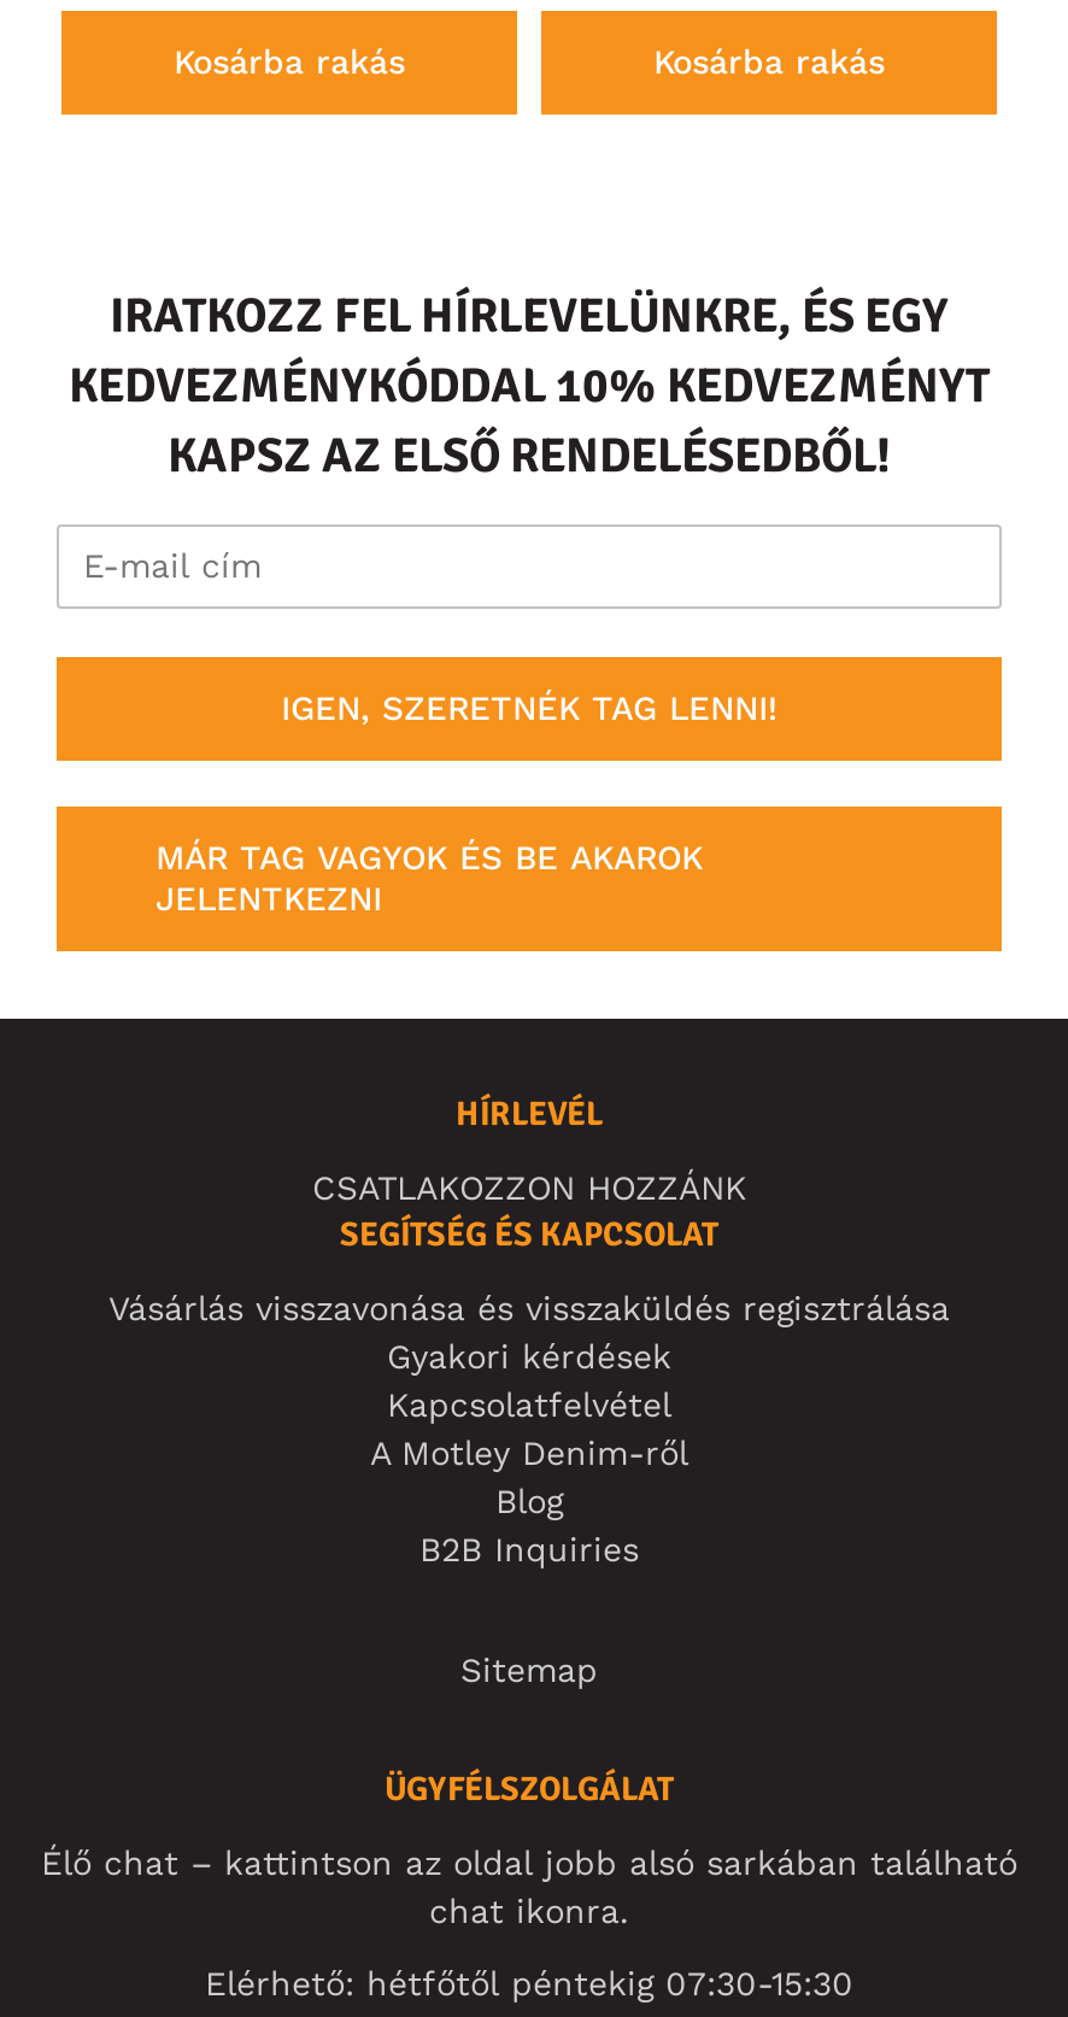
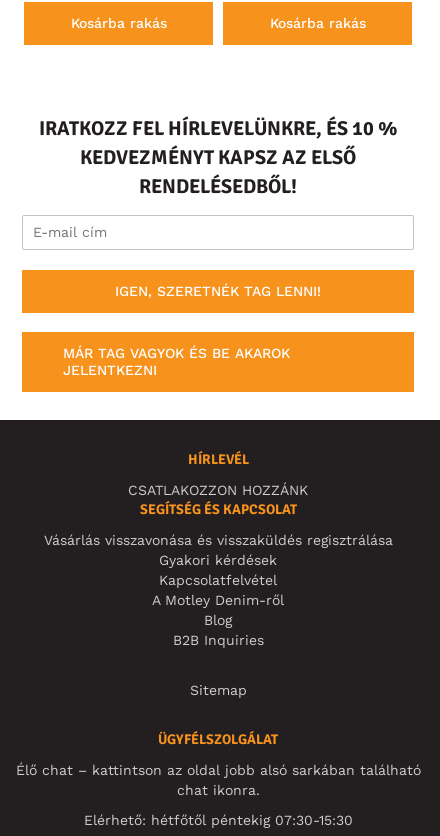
- IRATKOZZ FEL HÍRLEVELÜNKRE, ÉS EGY
- KEDVEZMÉNYKÓDDAL 10% KEDVEZMÉNYT
- KAPSZ AZ ELSŐ RENDELÉSEDBŐL!
+ IRATKOZZ FEL HÍRLEVELÜNKRE, ÉS 10 %
+ KEDVEZMÉNYT KAPSZ AZ ELSŐ
+ RENDELÉSEDBŐL!
